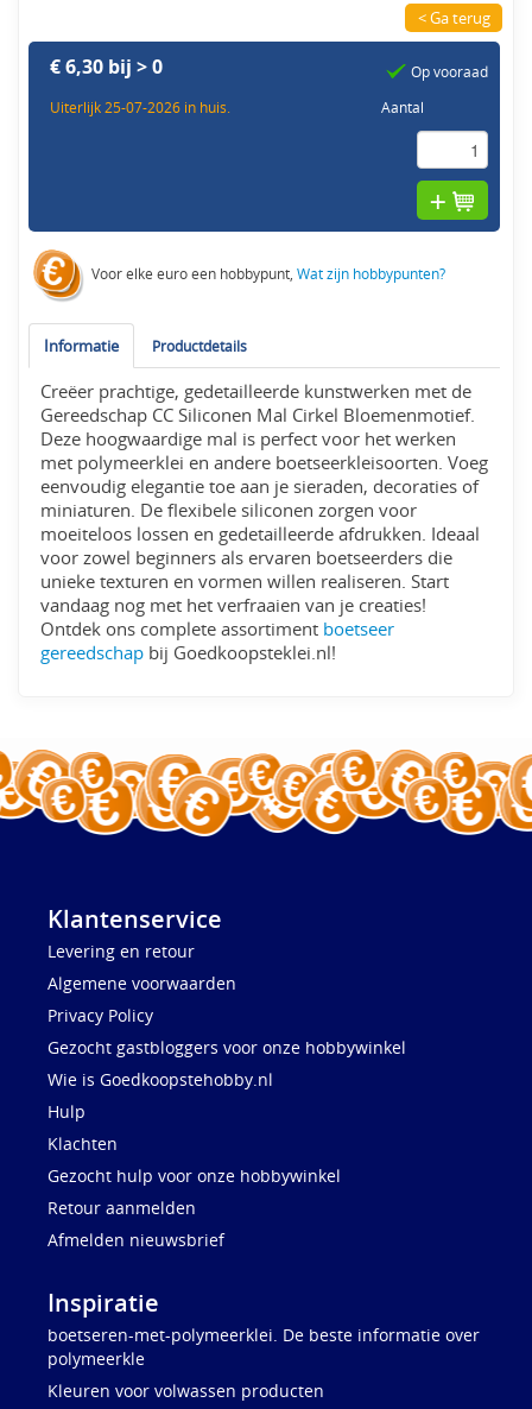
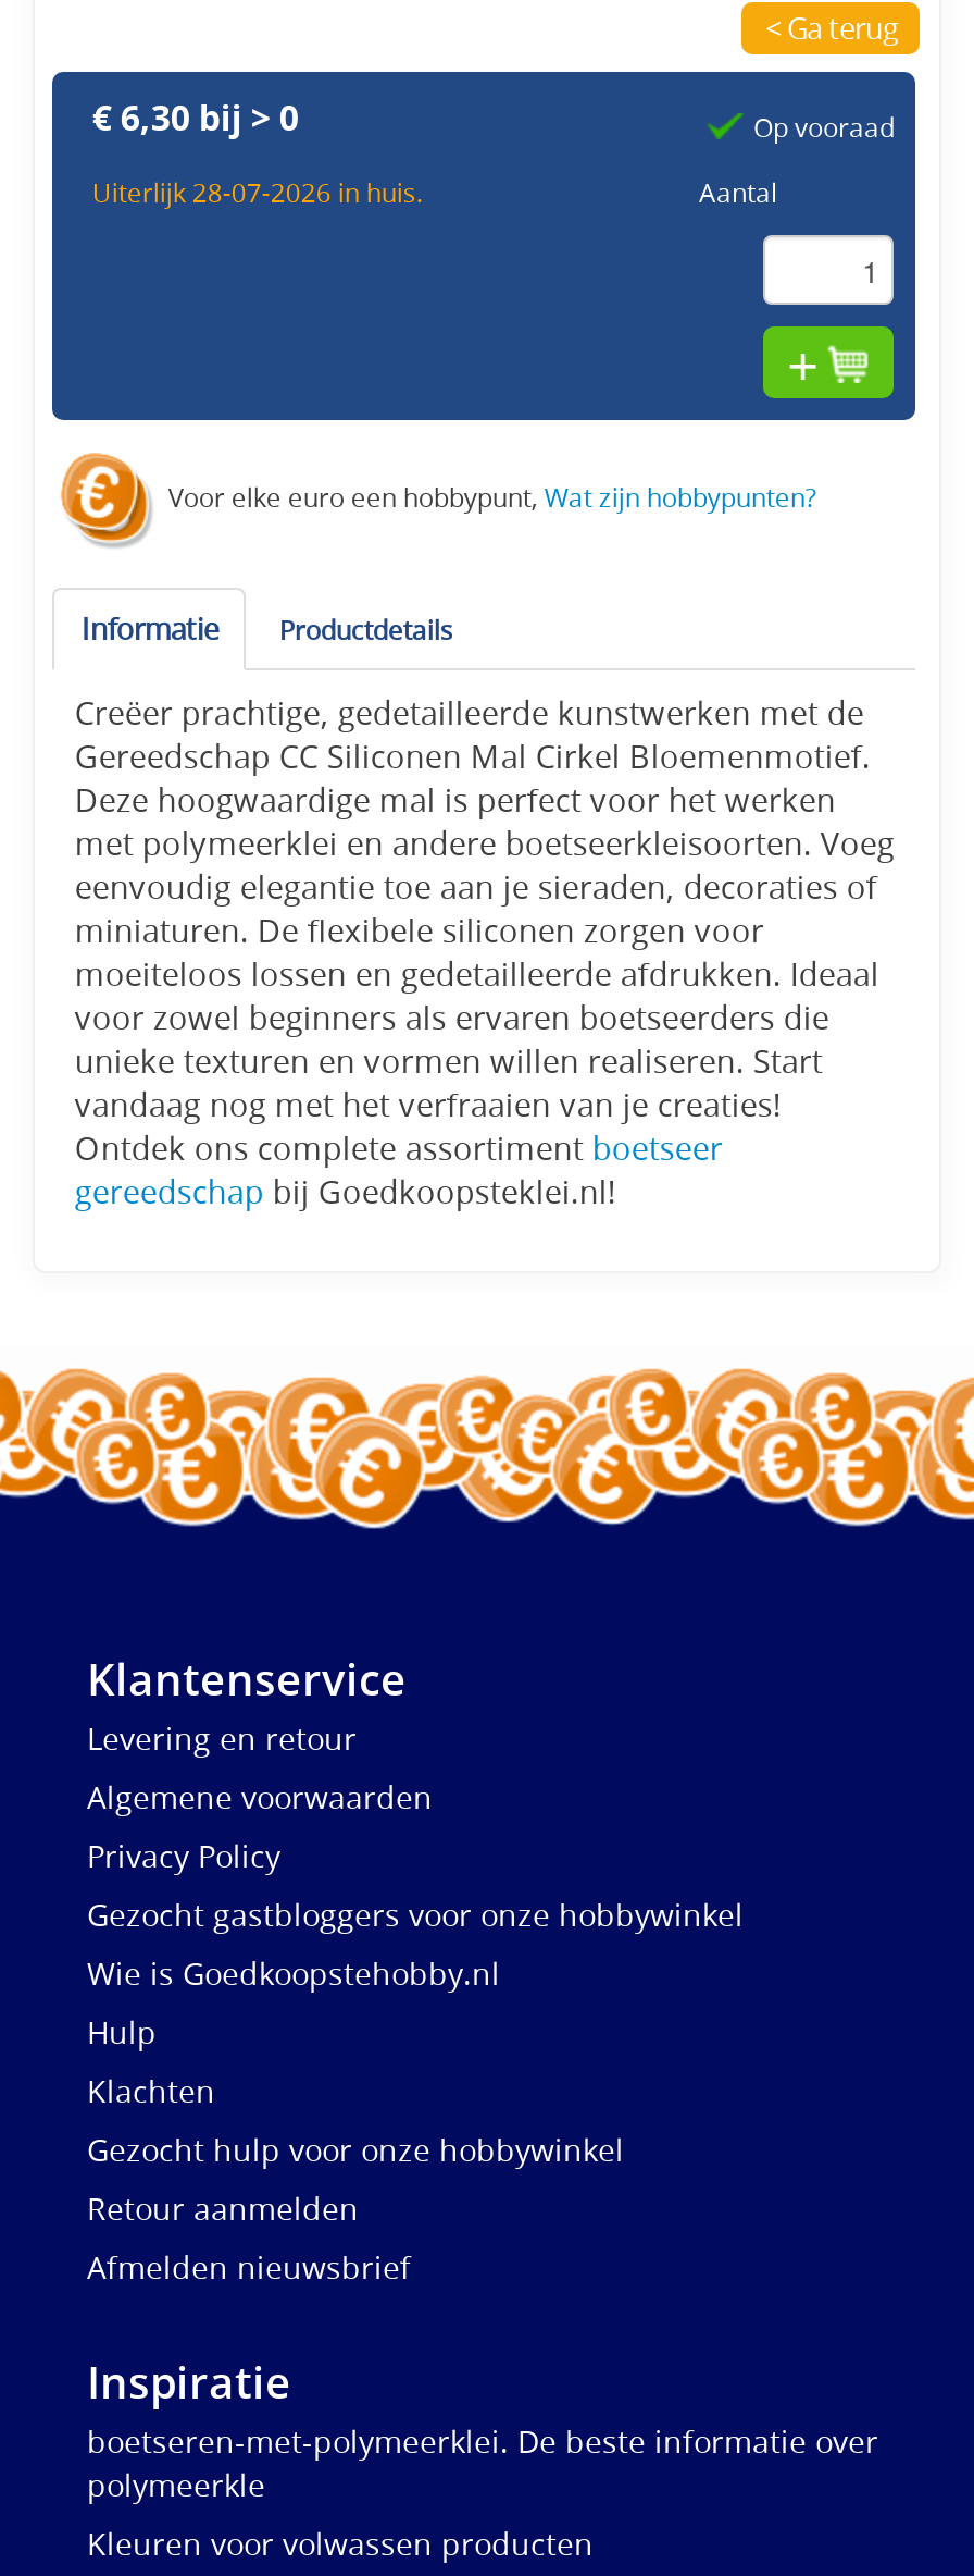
- Uiterlijk 25-07-2026 in huis.
+ Uiterlijk 28-07-2026 in huis.
